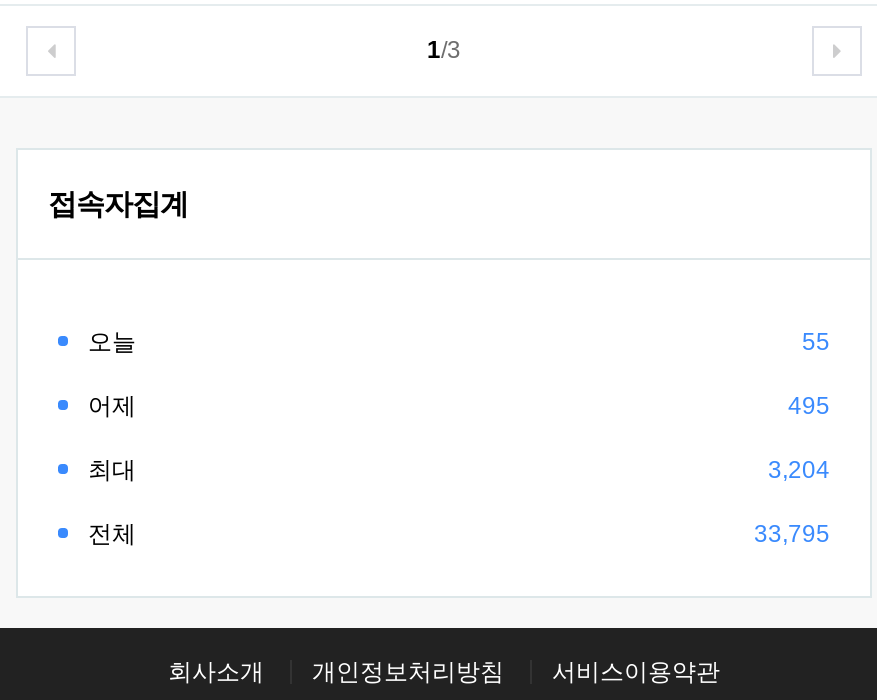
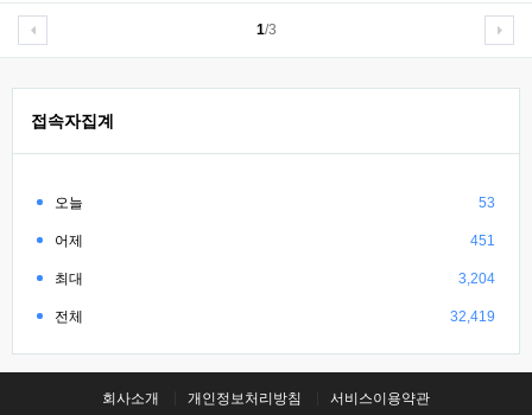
- 55
+ 53

- 495
+ 451

- 33,795
+ 32,419
